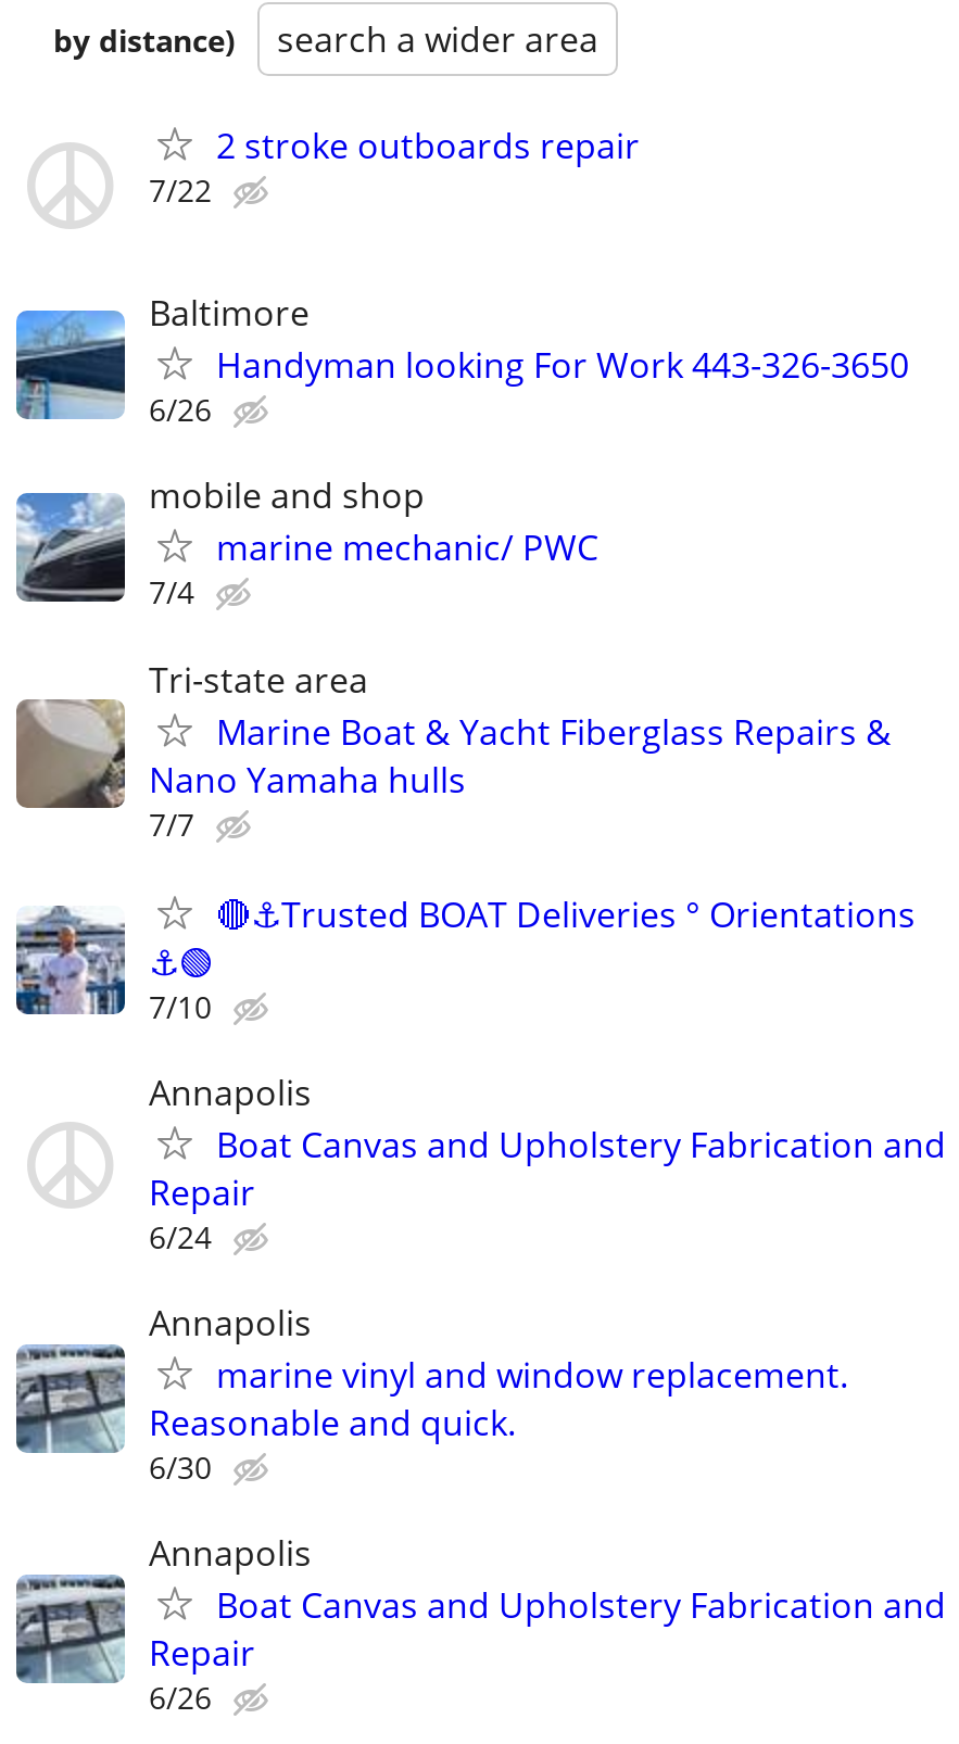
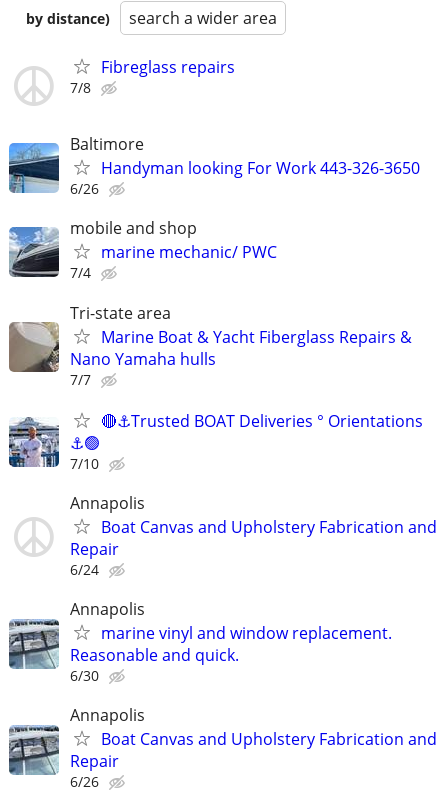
- 2 stroke outboards repair
- 7/22
+ Fibreglass repairs
+ 7/8
